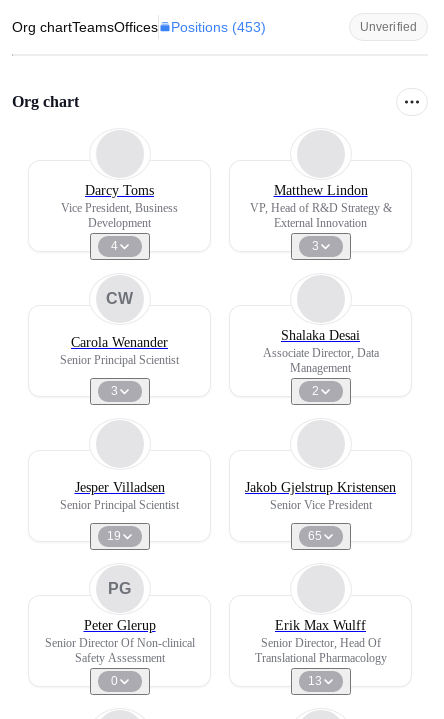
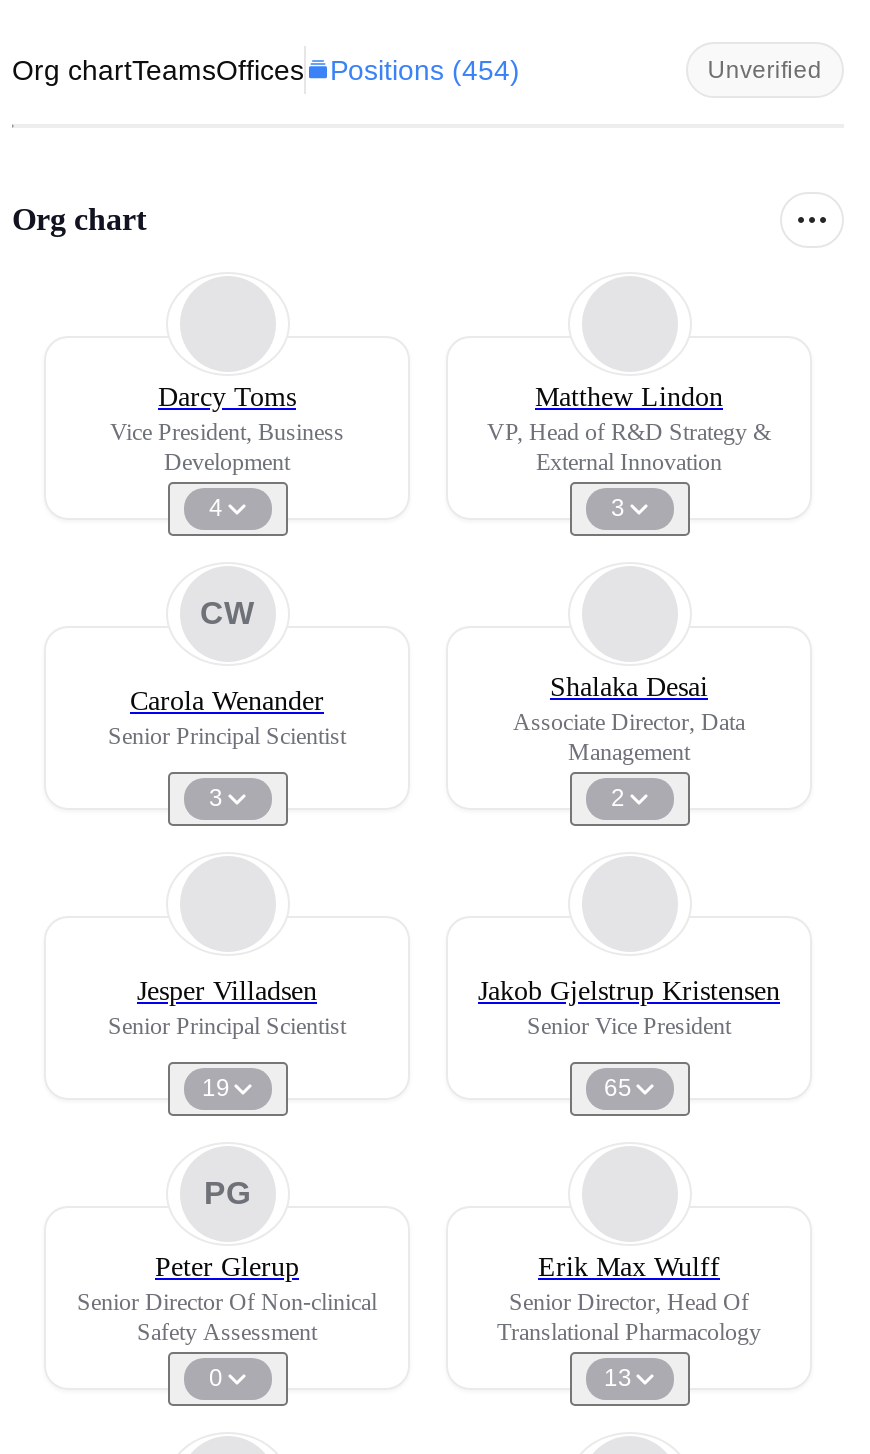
- Org chartTeamsOffices Positions (453)
+ Org chartTeamsOffices Positions (454)
